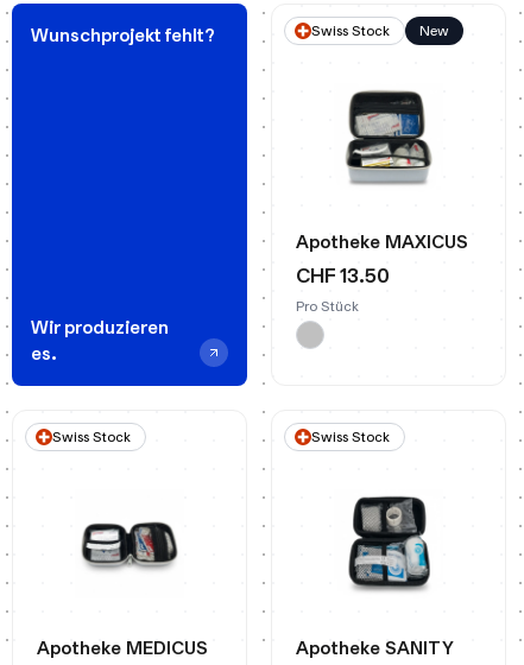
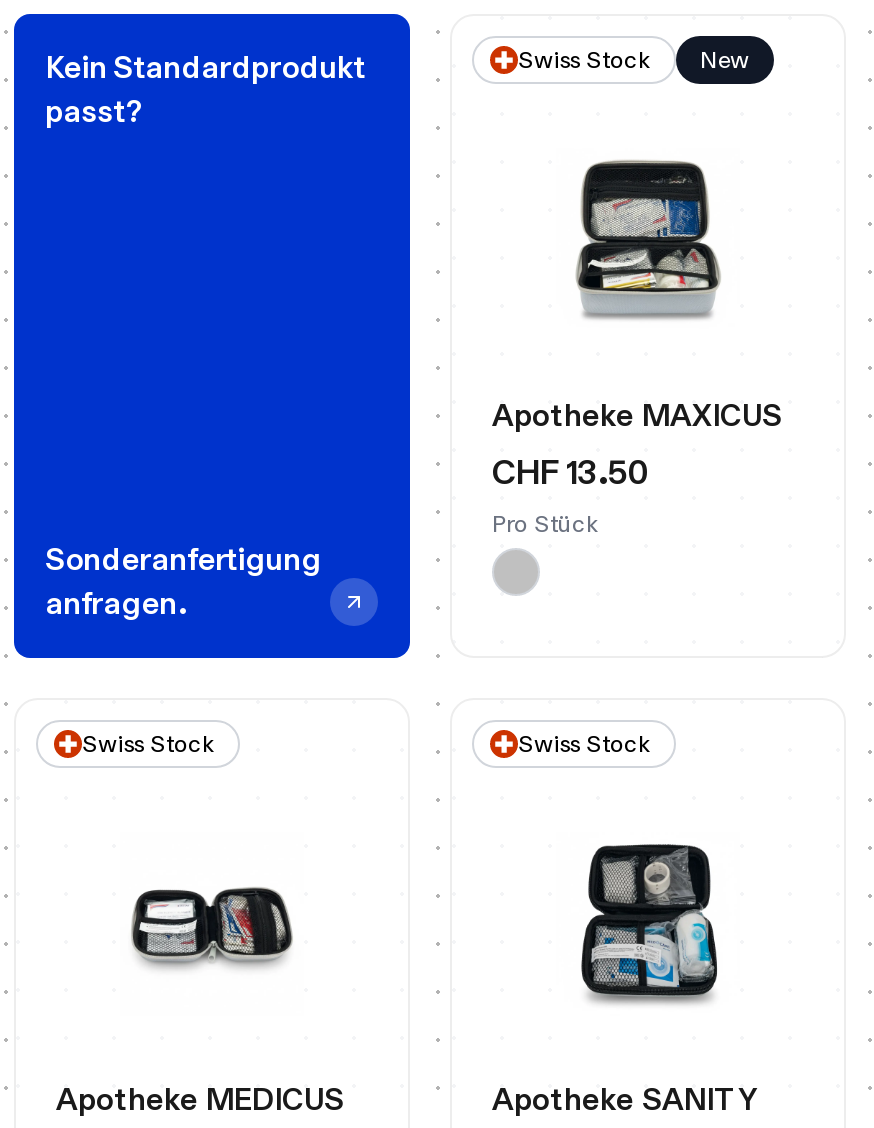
- Wunschprojekt fehlt?
+ Kein Standardprodukt
+ passt?

- Wir produzieren
- es.
+ Sonderanfertigung
+ anfragen.
